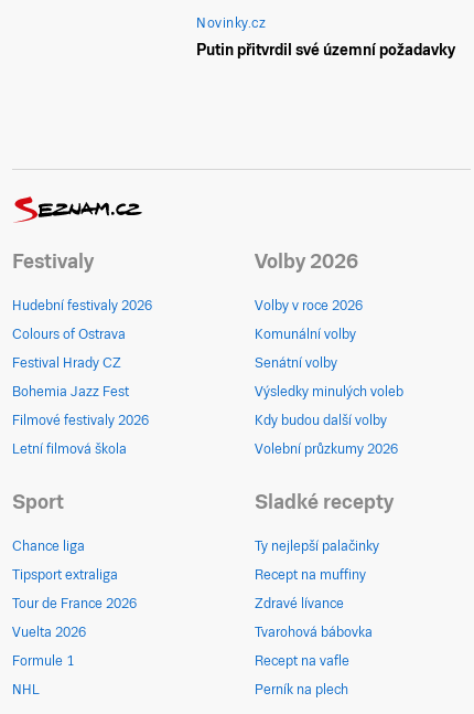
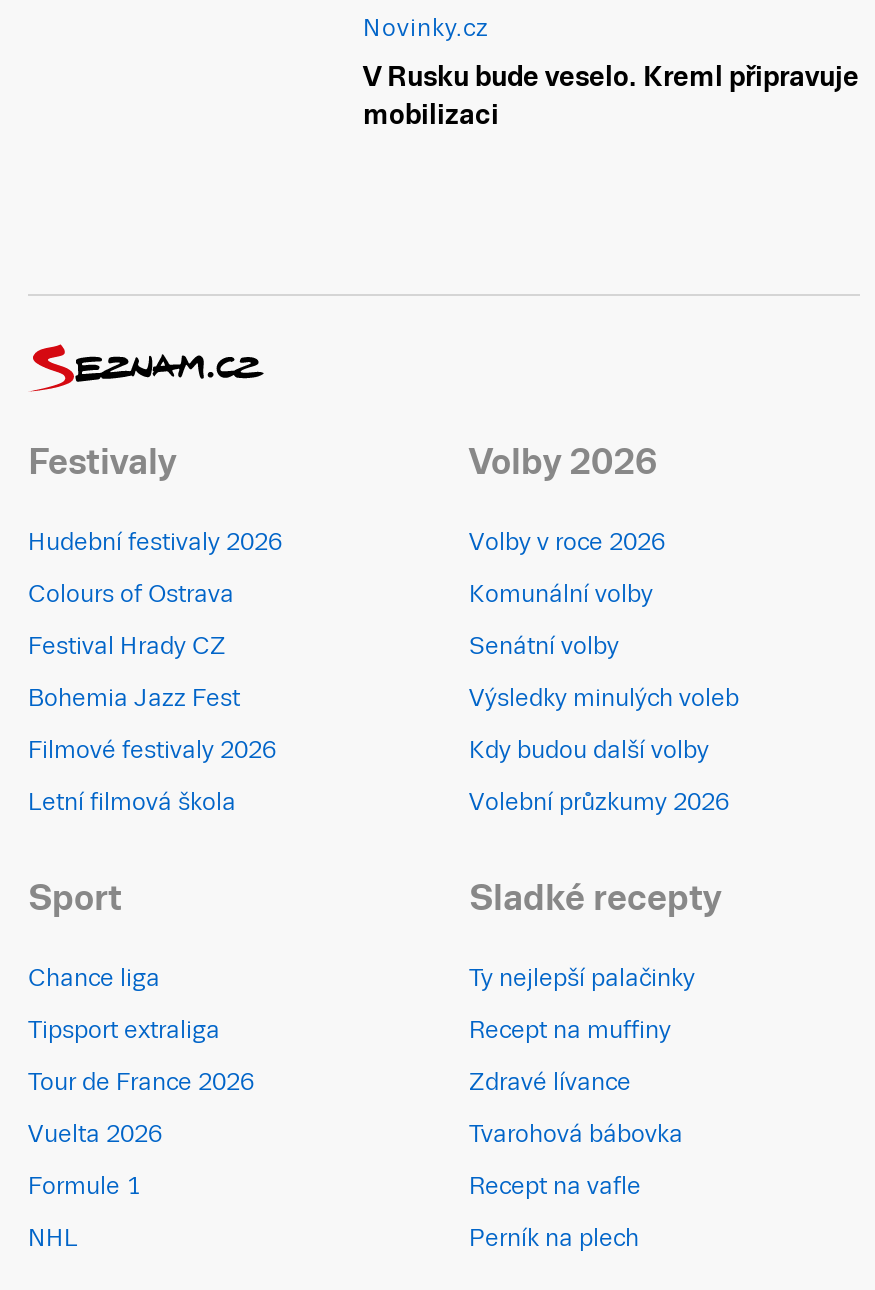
- Putin přitvrdil své územní požadavky
+ V Rusku bude veselo. Kreml připravuje
+ mobilizaci
